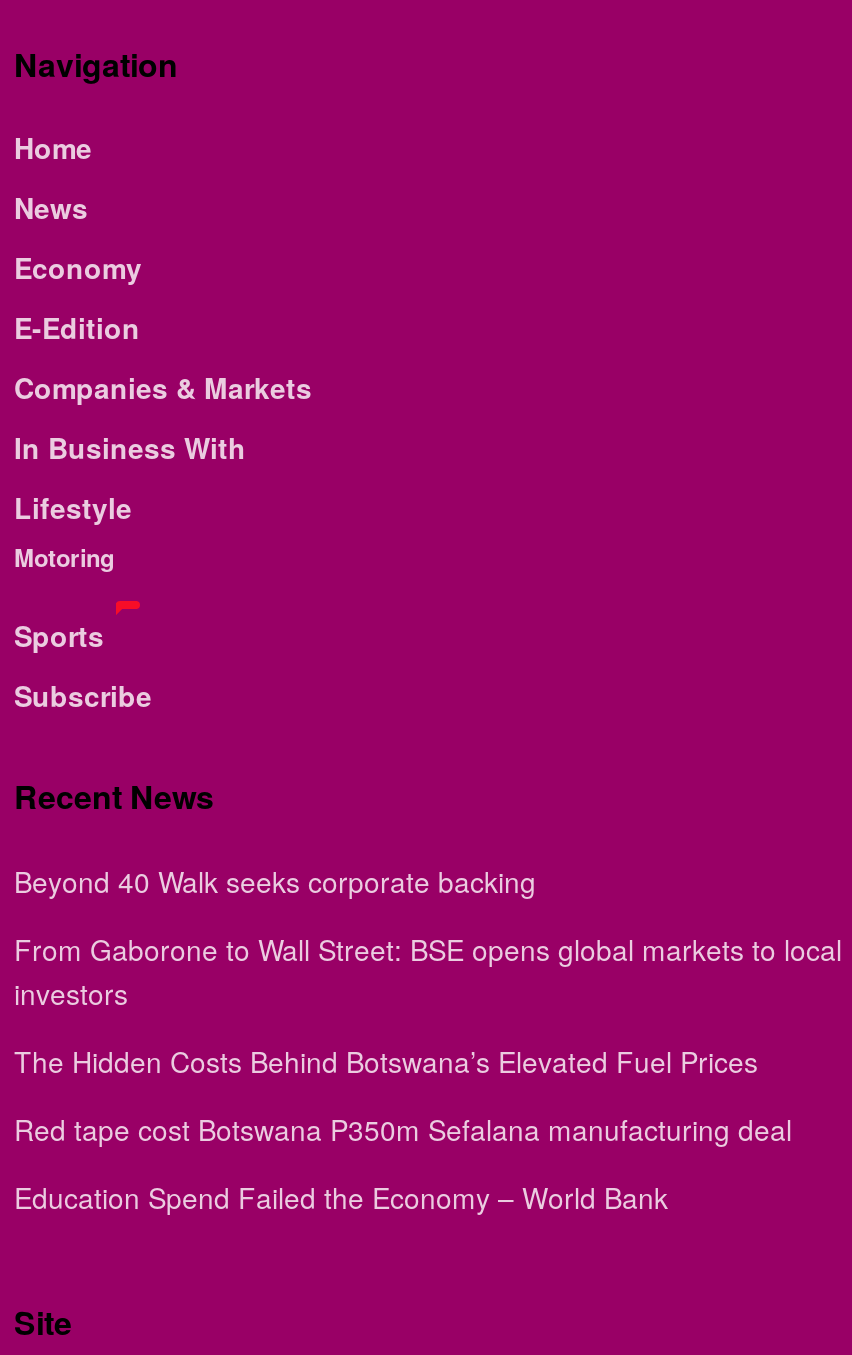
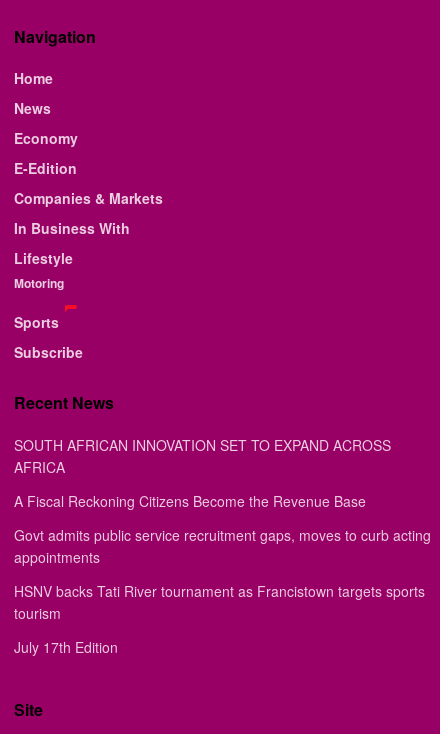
- Beyond 40 Walk seeks corporate backing
+ SOUTH AFRICAN INNOVATION SET TO EXPAND ACROSS
+ AFRICA

- From Gaborone to Wall Street: BSE opens global markets to local
- investors
+ A Fiscal Reckoning Citizens Become the Revenue Base

- The Hidden Costs Behind Botswana’s Elevated Fuel Prices
+ Govt admits public service recruitment gaps, moves to curb acting
+ appointments

- Red tape cost Botswana P350m Sefalana manufacturing deal
+ HSNV backs Tati River tournament as Francistown targets sports
+ tourism

- Education Spend Failed the Economy – World Bank
+ July 17th Edition
